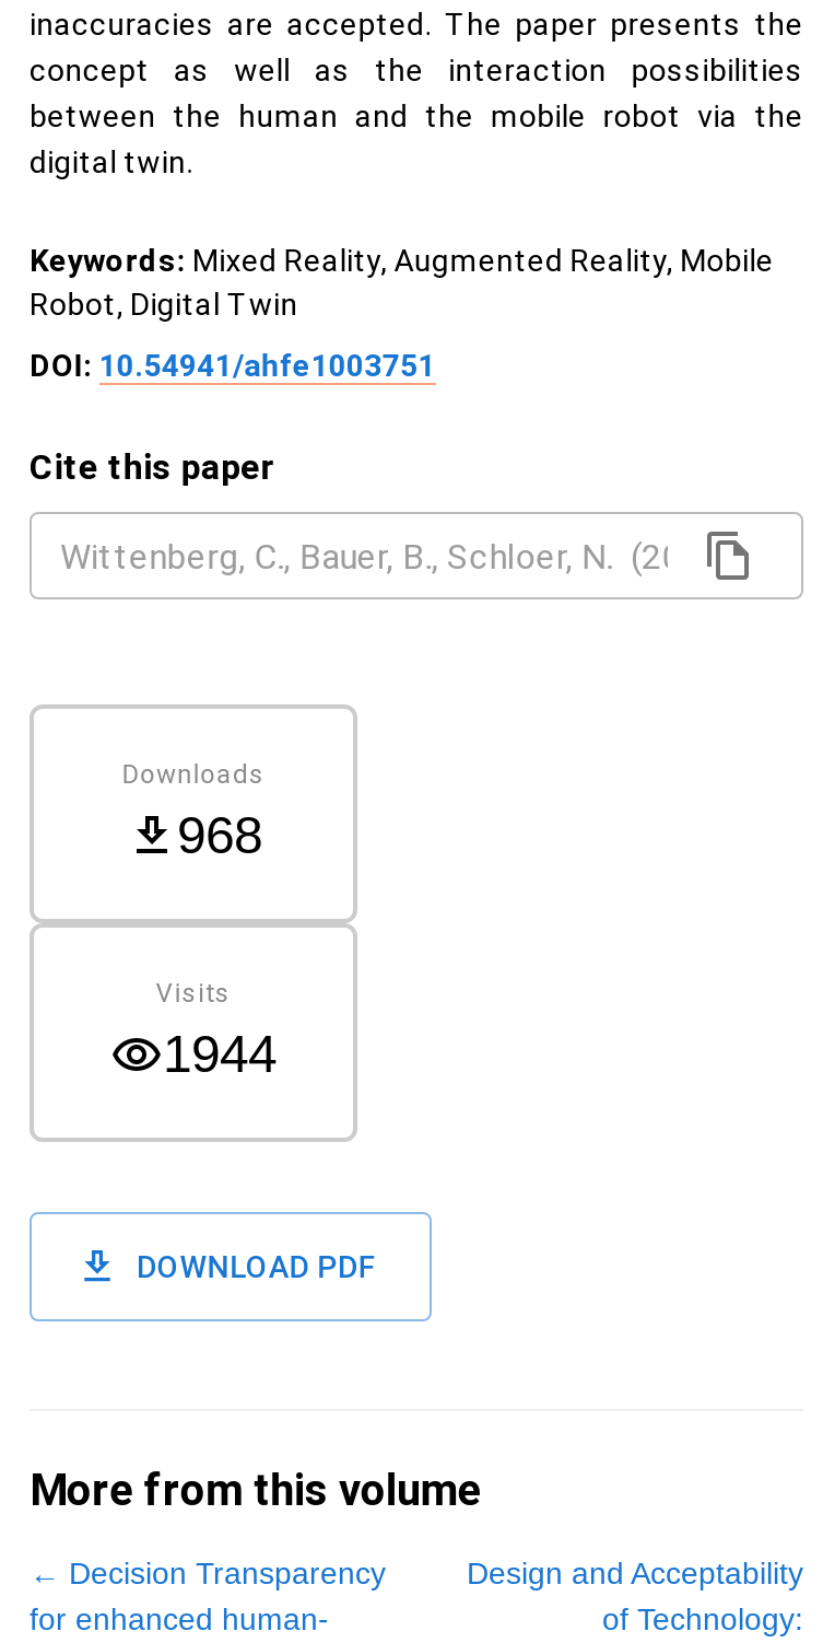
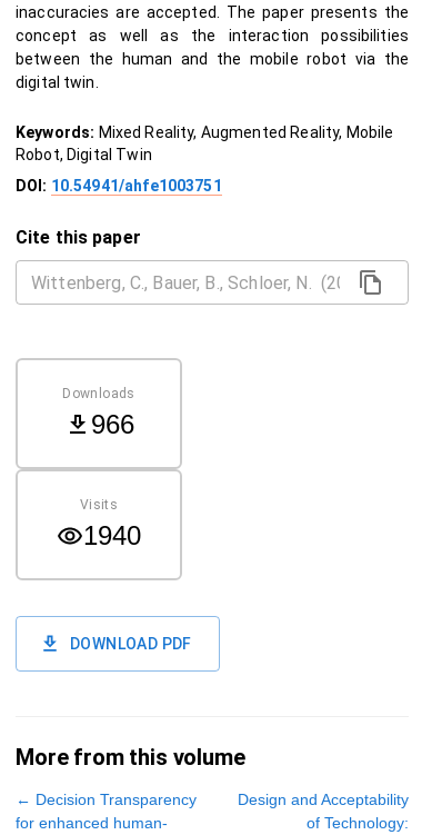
- 968
+ 966

- 1944
+ 1940
